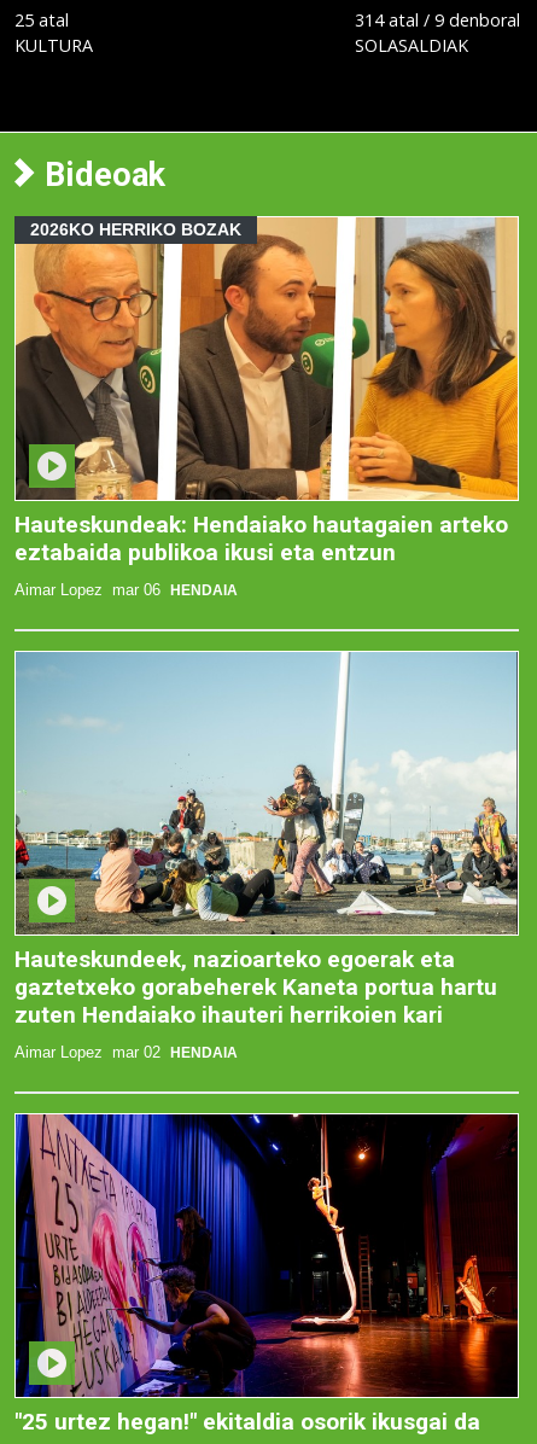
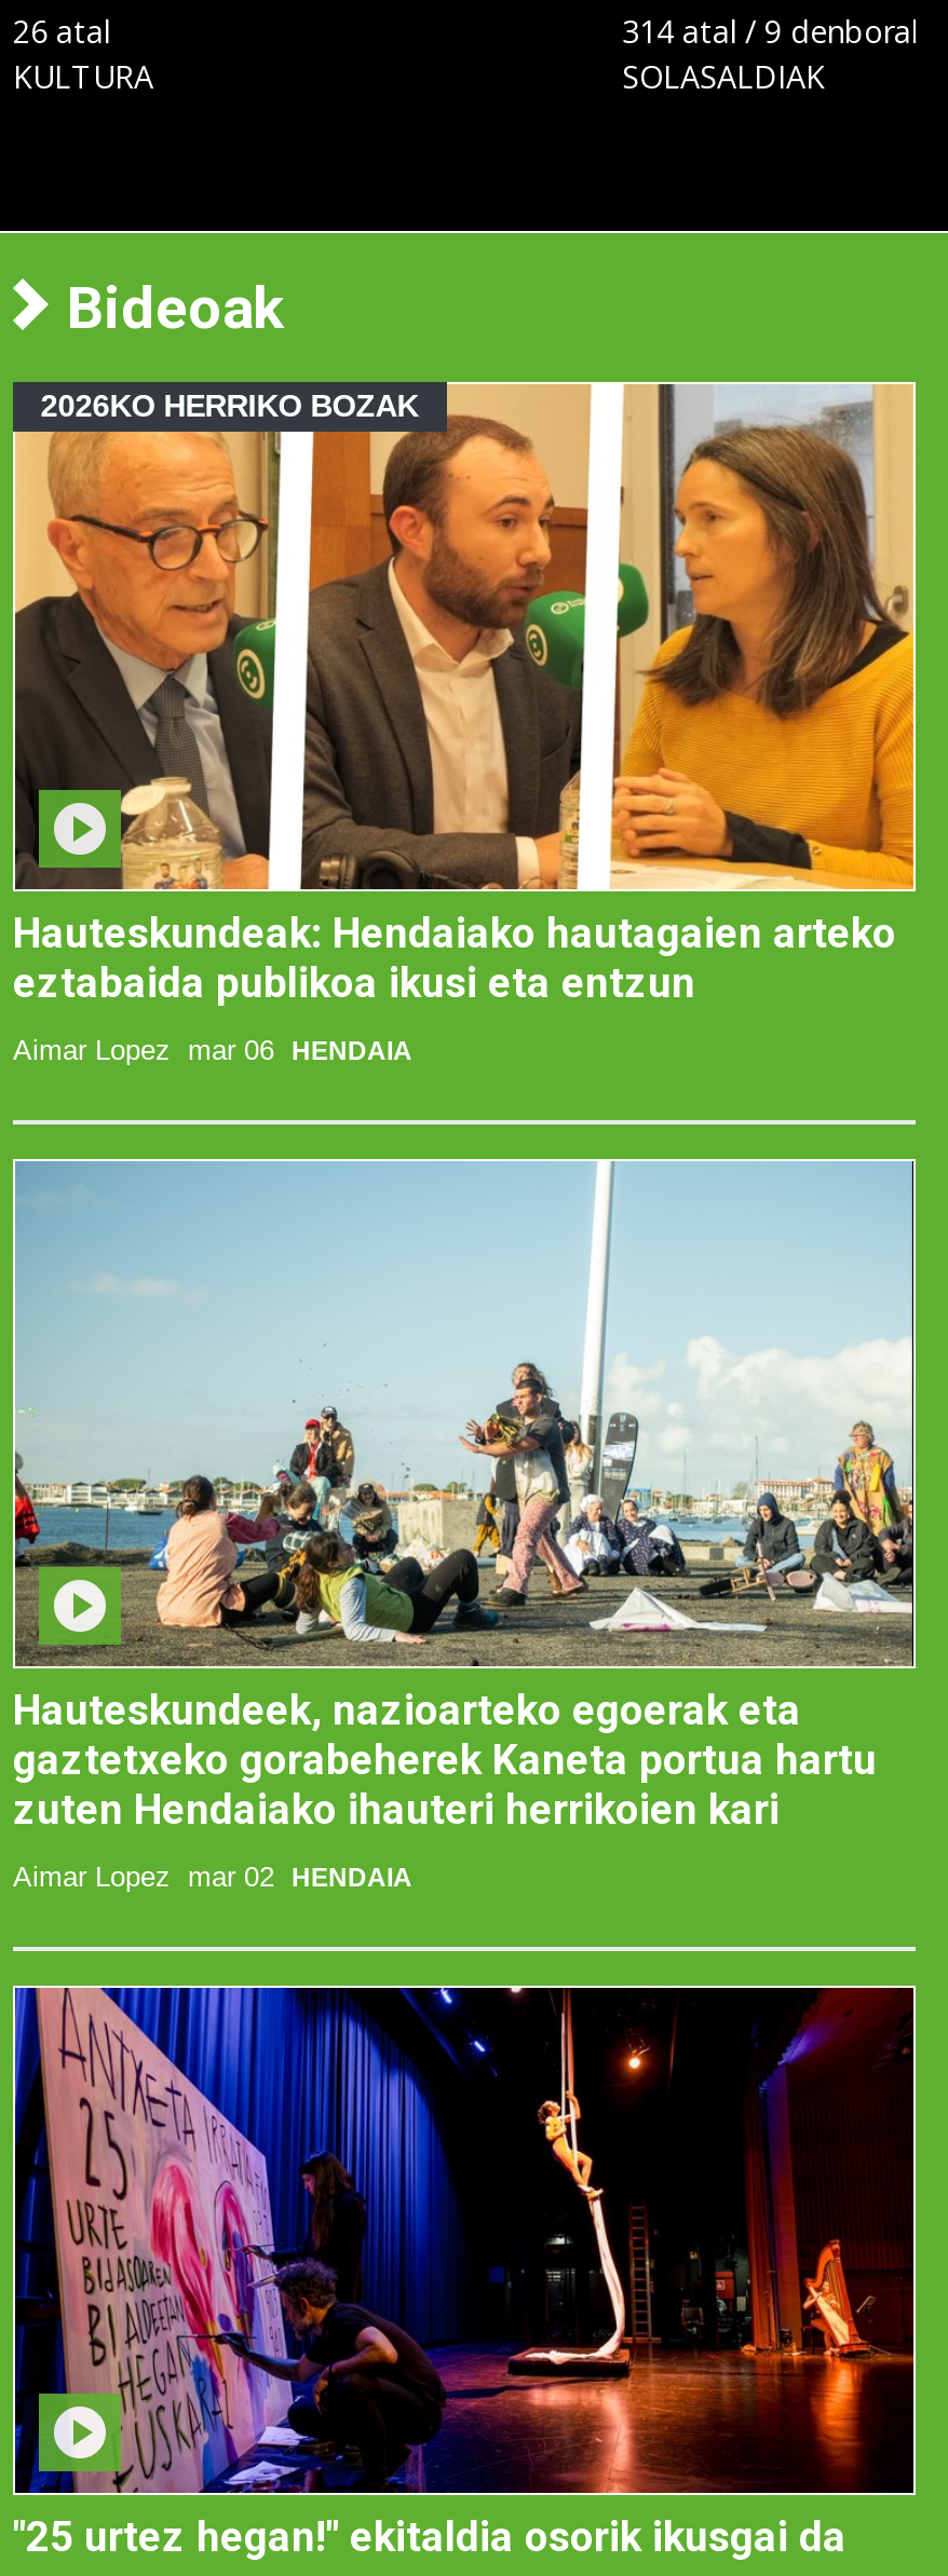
- 25 atal
+ 26 atal
